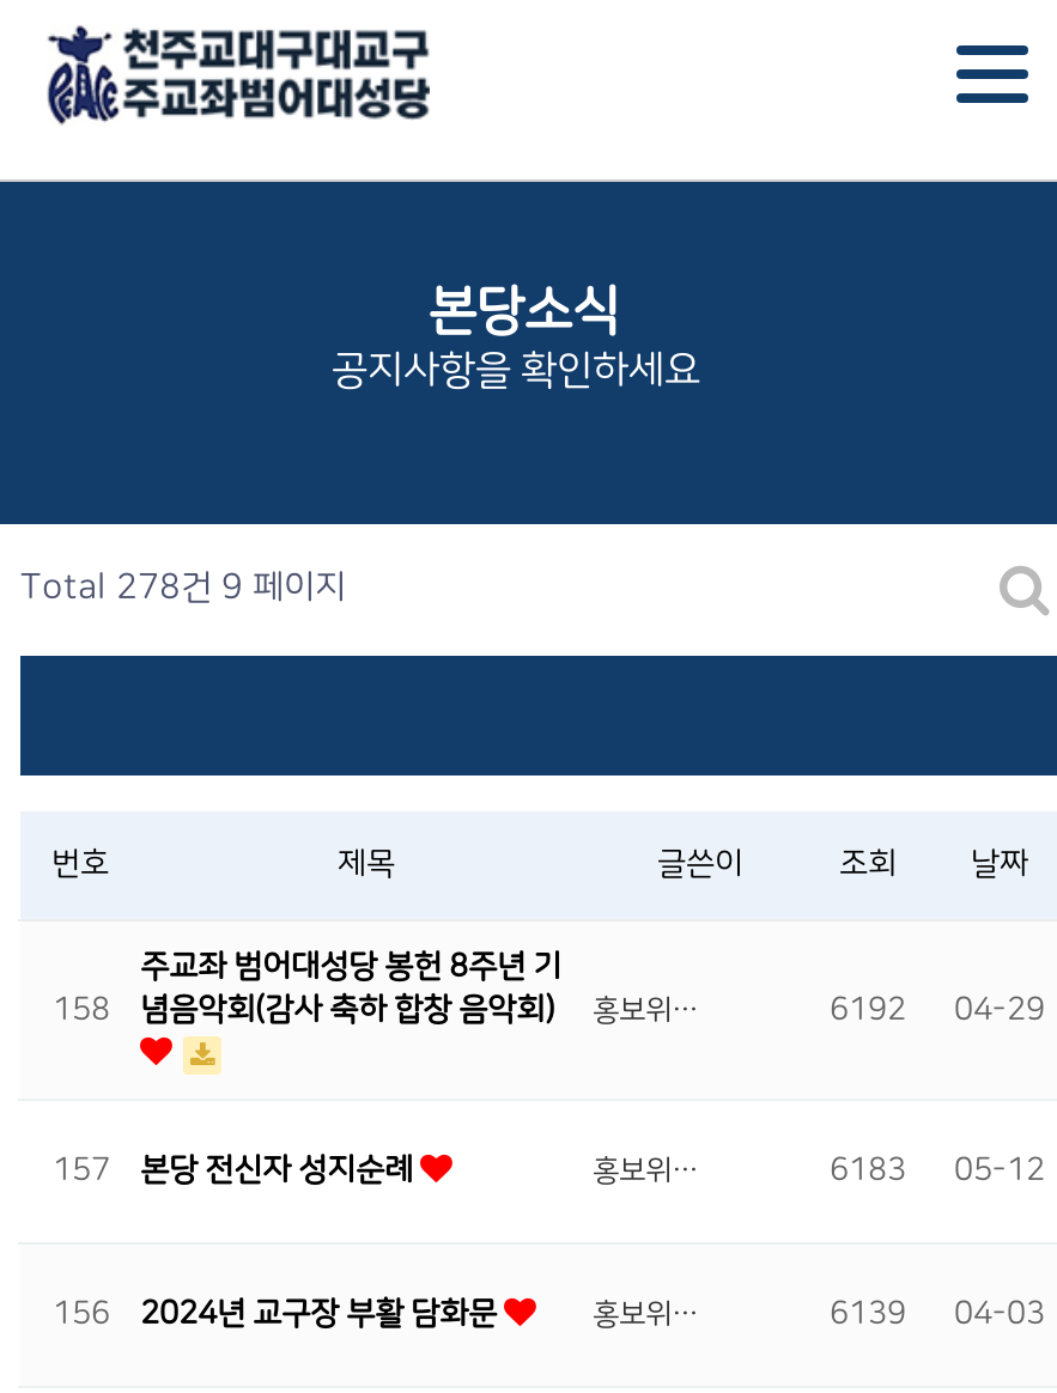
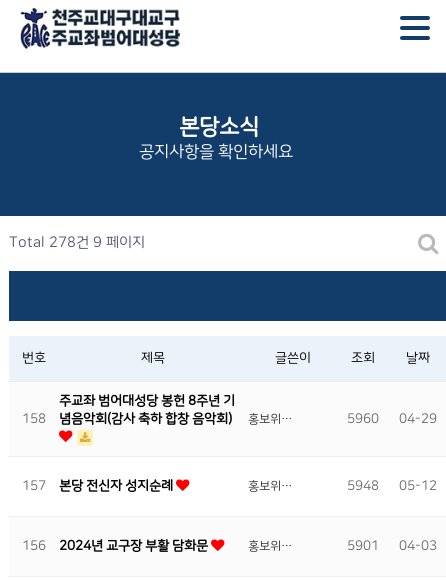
- 6192 04-29
+ 5960 04-29

- 6183 05-12
+ 5948 05-12

- 6139 04-03
+ 5901 04-03
